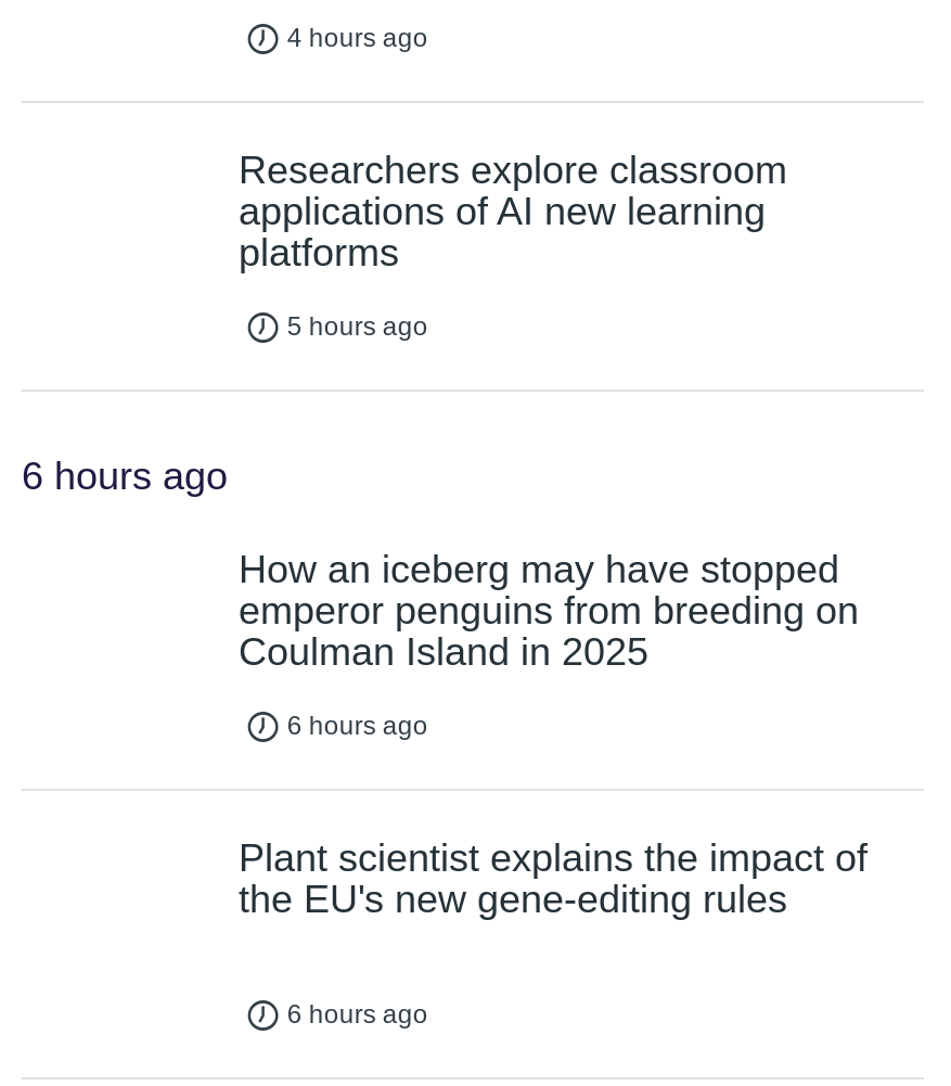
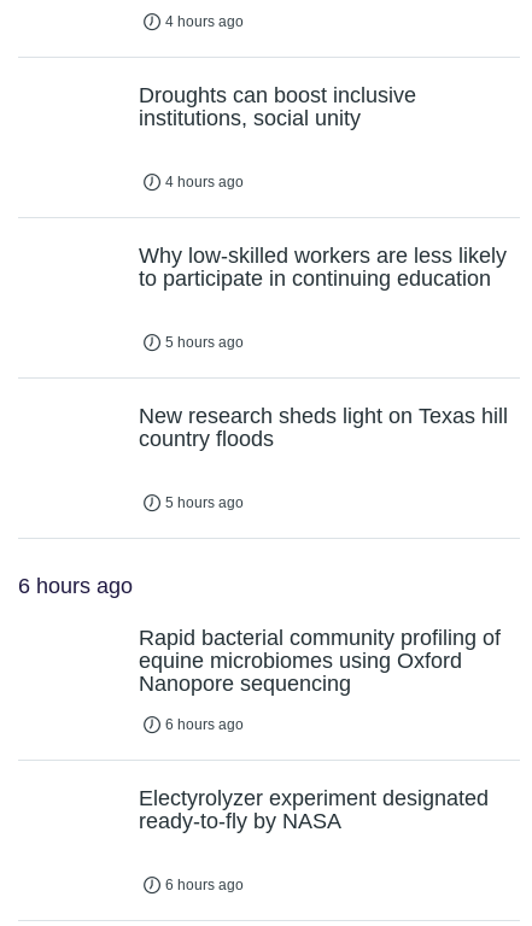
- Researchers explore classroom
- applications of AI new learning
- platforms
+ Droughts can boost inclusive
+ institutions, social unity
+ 4 hours ago
+ Why low-skilled workers are less likely
+ to participate in continuing education
+ 5 hours ago
+ New research sheds light on Texas hill
+ country floods

- How an iceberg may have stopped
- emperor penguins from breeding on
- Coulman Island in 2025
+ Rapid bacterial community profiling of
+ equine microbiomes using Oxford
+ Nanopore sequencing

- Plant scientist explains the impact of
- the EU's new gene-editing rules
+ Electyrolyzer experiment designated
+ ready-to-fly by NASA
